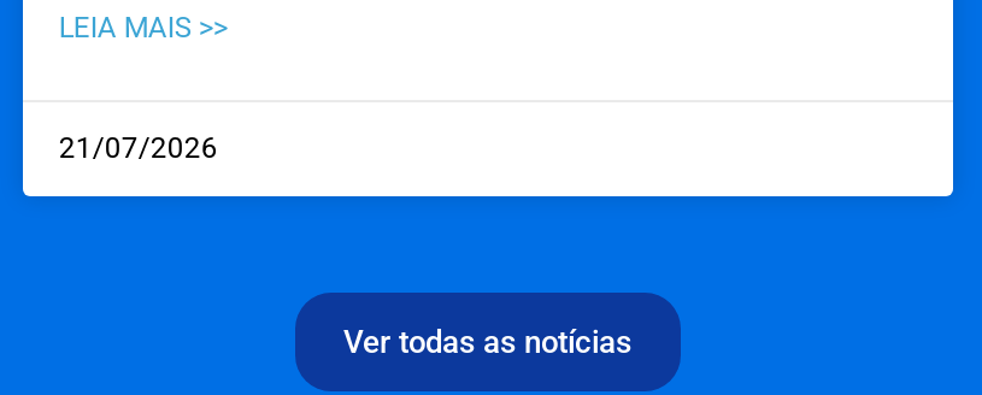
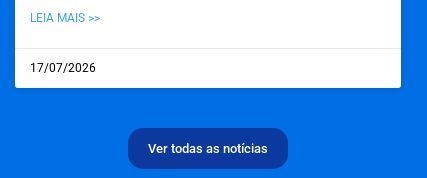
- 21/07/2026
+ 17/07/2026
